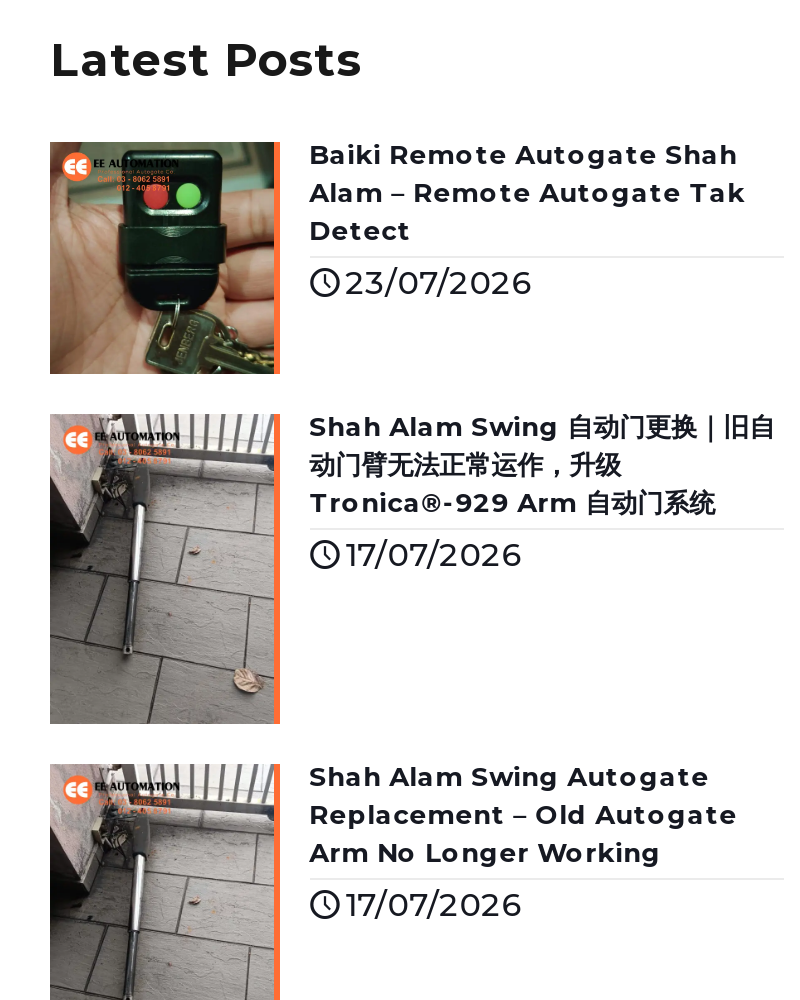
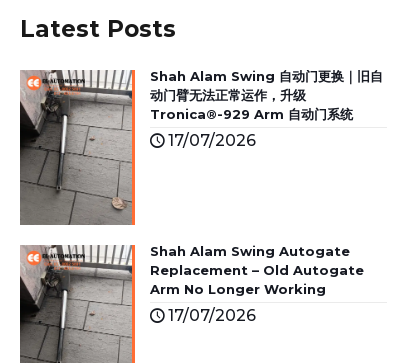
- [image]
- Baiki Remote Autogate Shah
- Alam – Remote Autogate Tak
- Detect
- 23/07/2026
